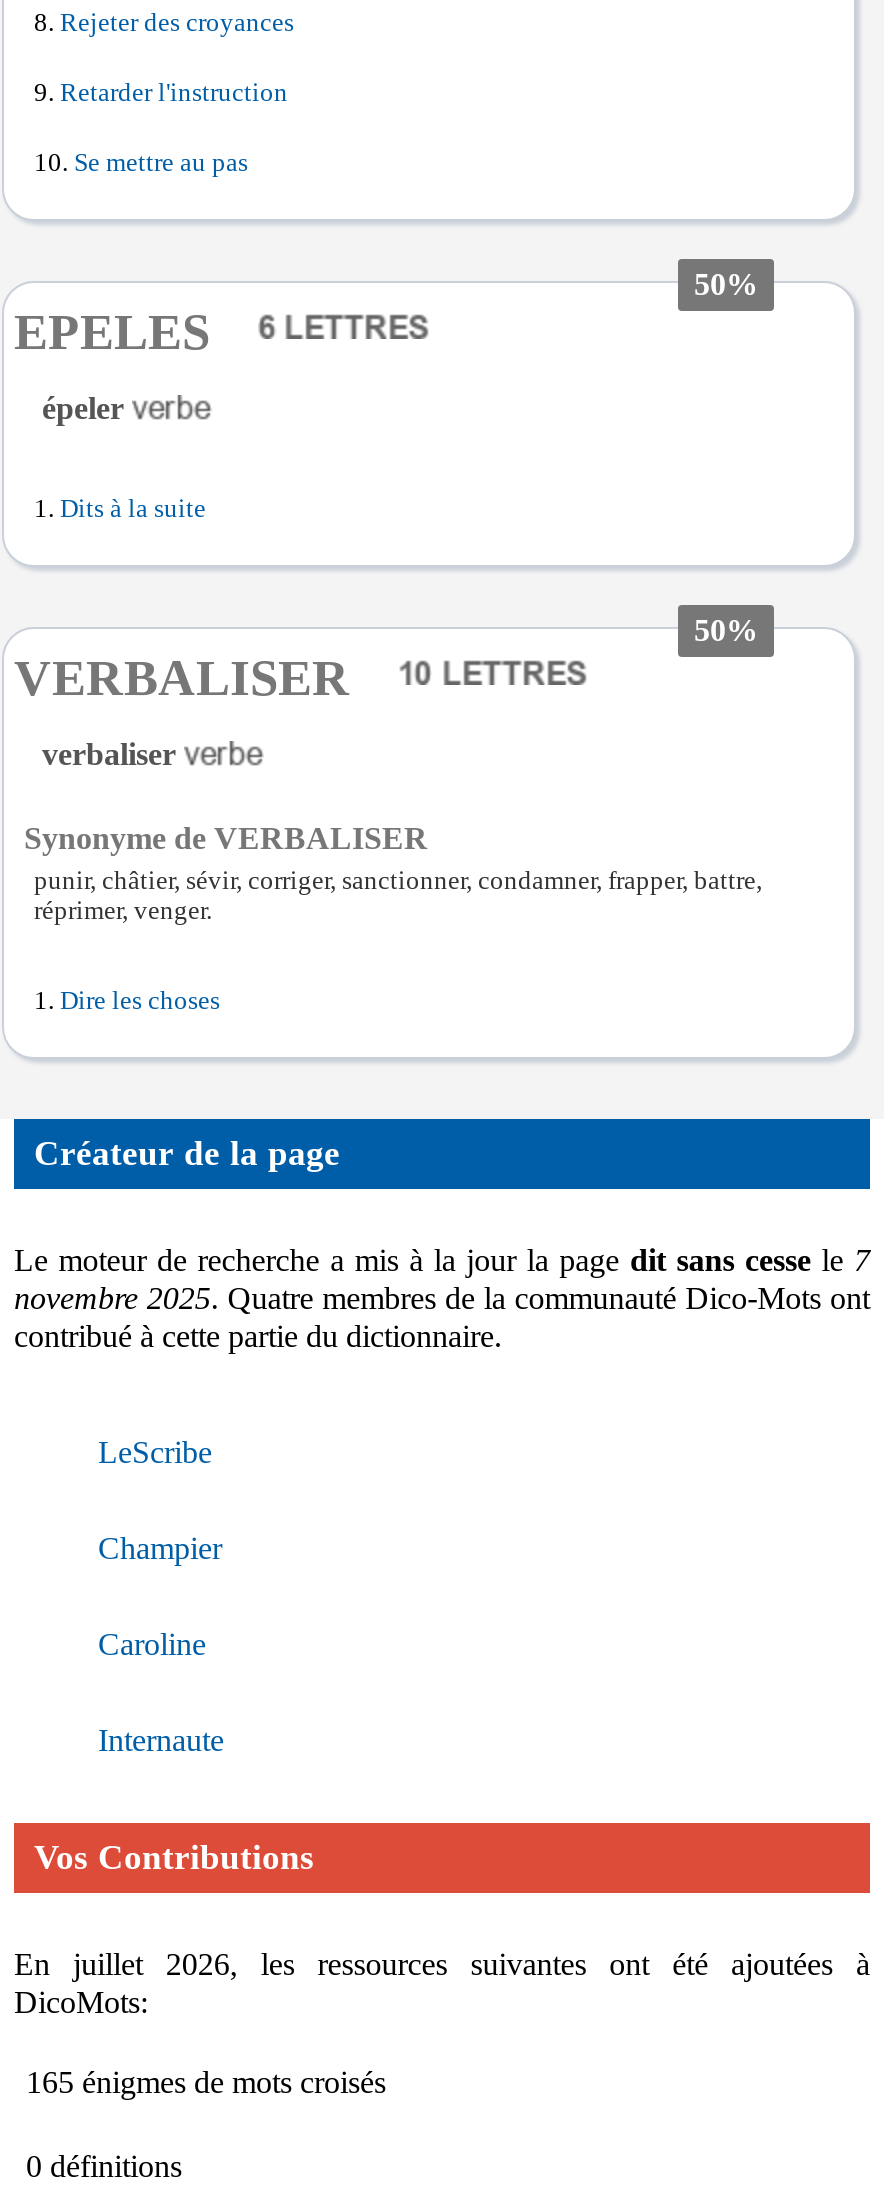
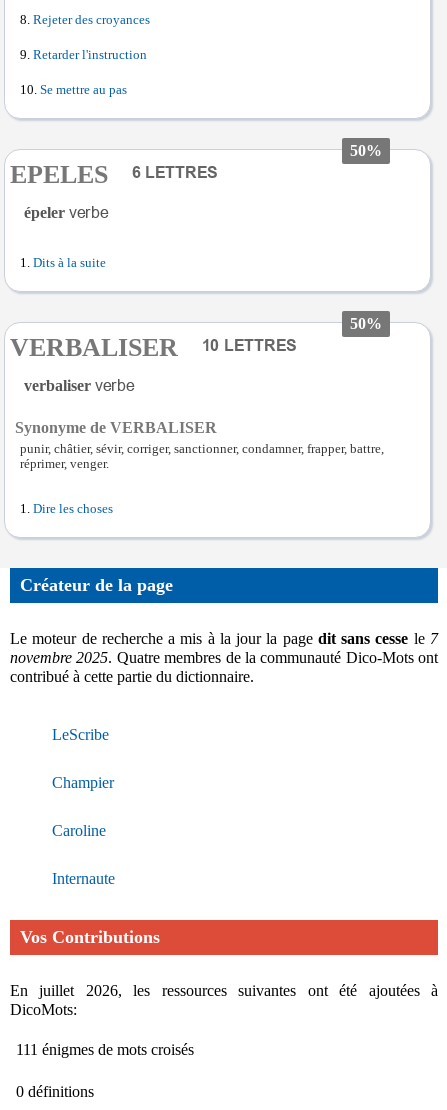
- 165 énigmes de mots croisés
+ 111 énigmes de mots croisés
